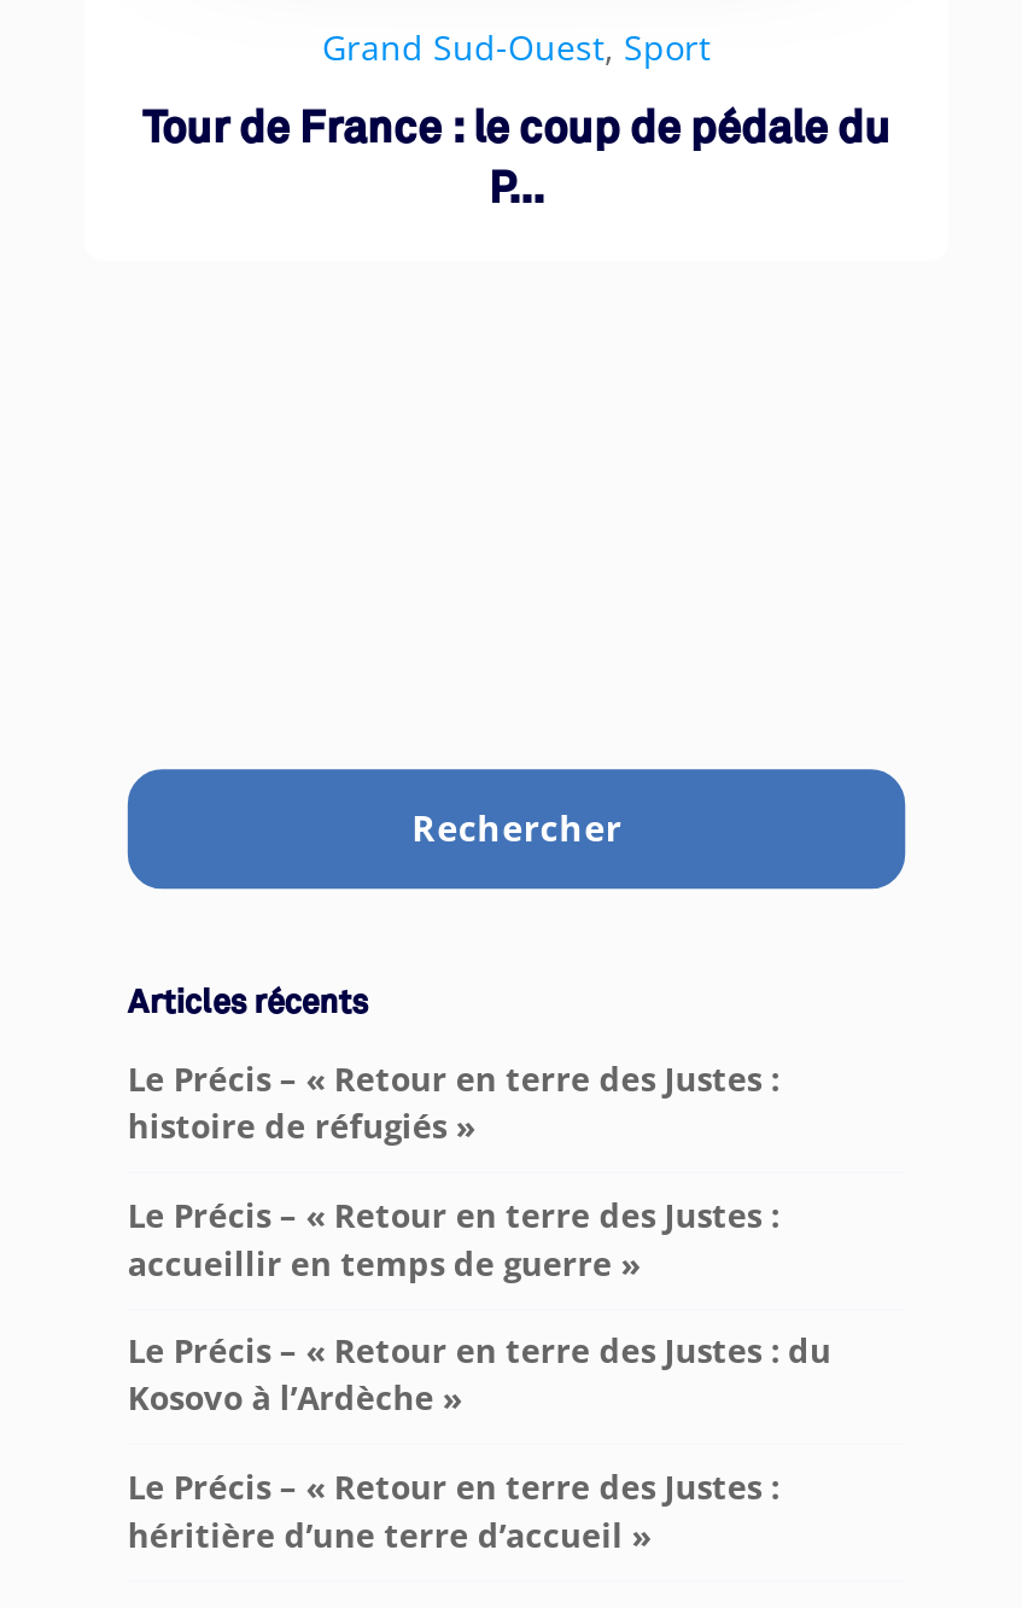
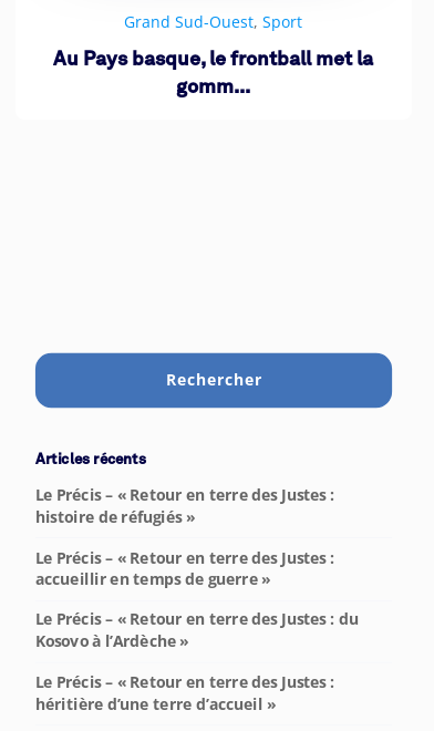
- Tour de France : le coup de pédale du
+ Au Pays basque, le frontball met la

- P...
+ gomm...
